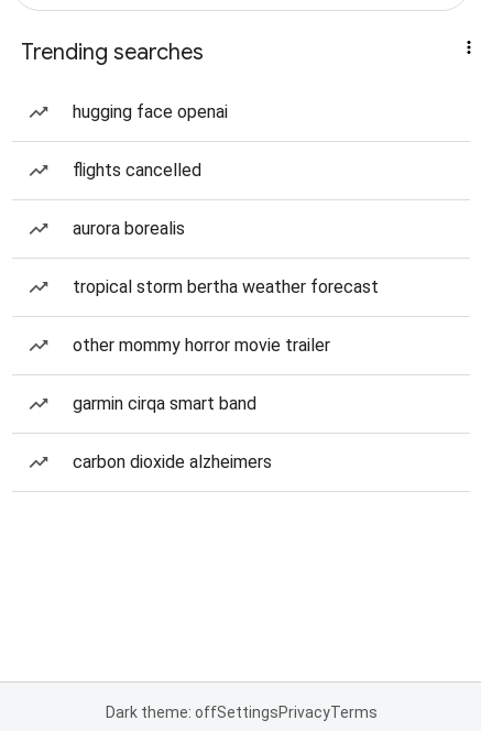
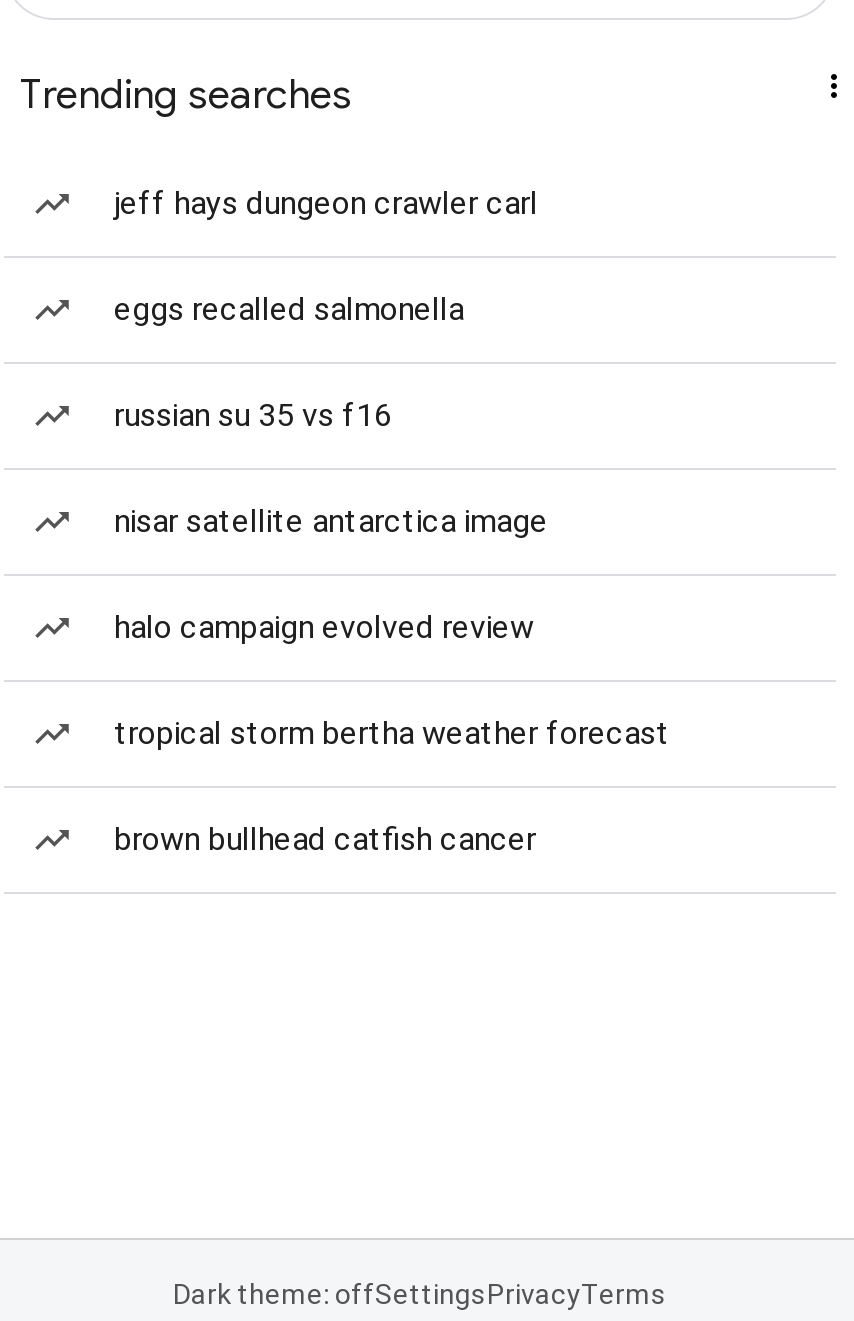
- hugging face openai
- flights cancelled
- aurora borealis
+ jeff hays dungeon crawler carl
+ eggs recalled salmonella
+ russian su 35 vs f16
+ nisar satellite antarctica image
+ halo campaign evolved review

moved down: tropical storm bertha weather forecast

- other mommy horror movie trailer
- garmin cirqa smart band
- carbon dioxide alzheimers
+ brown bullhead catfish cancer
